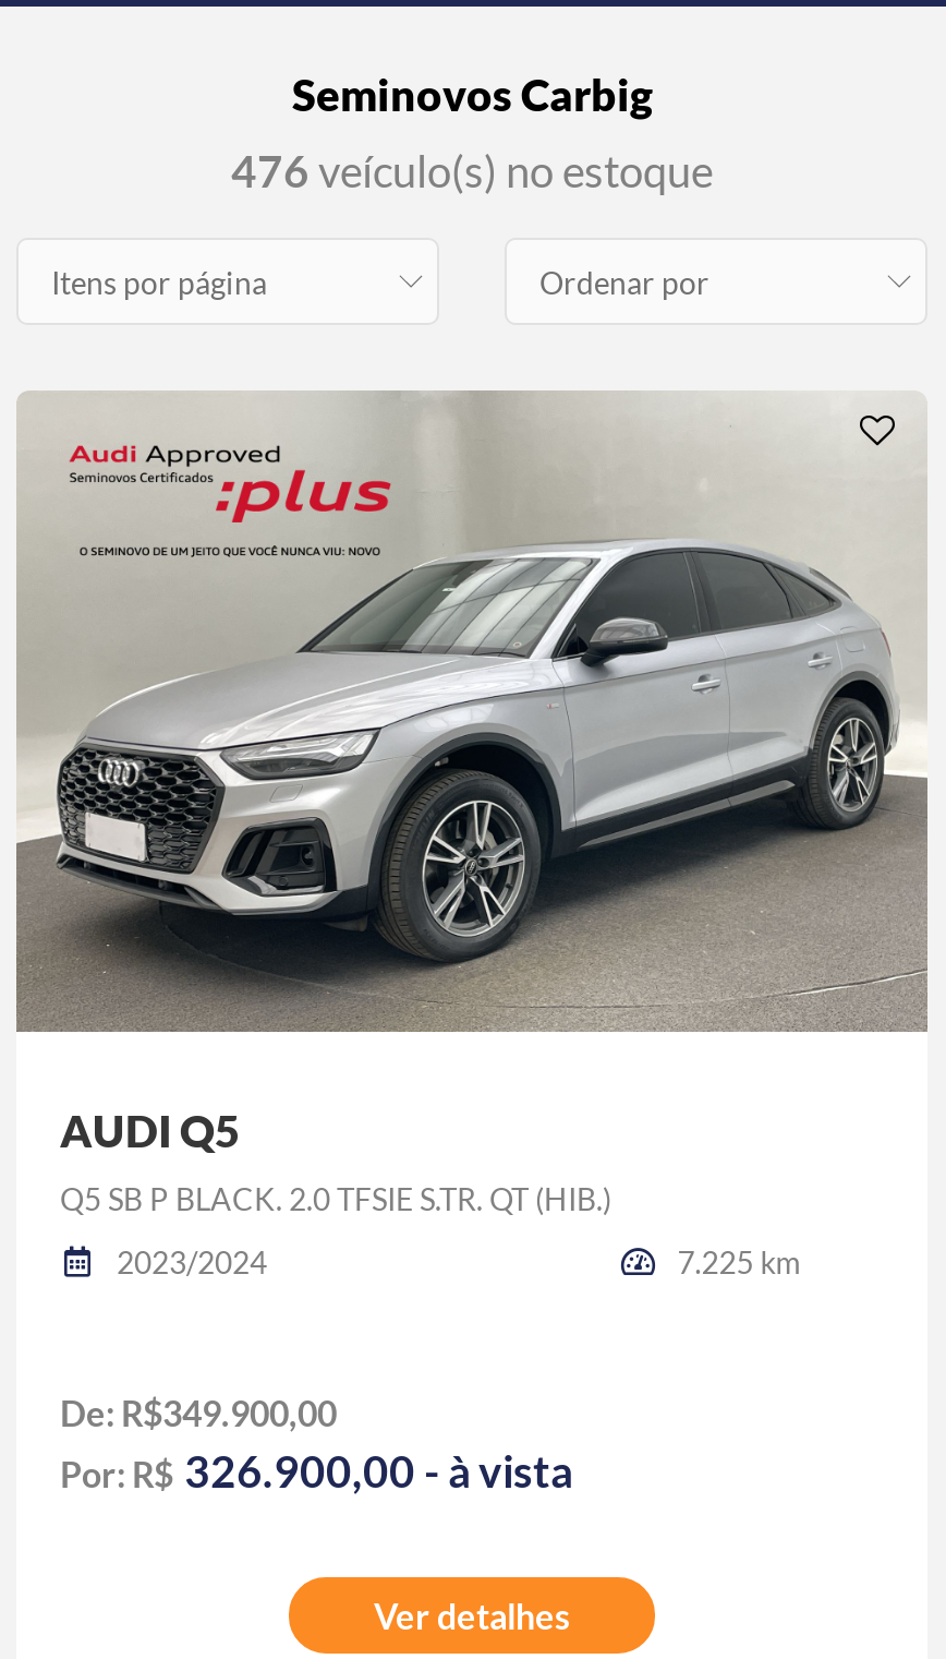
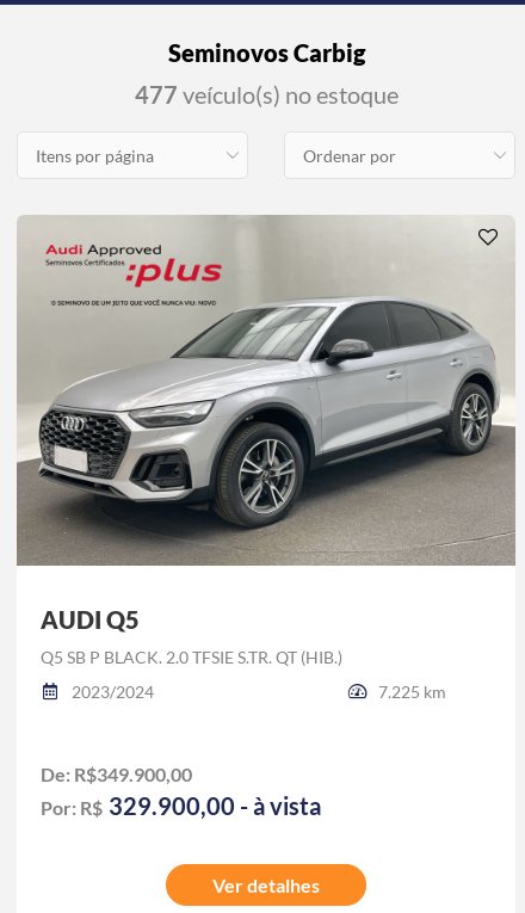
- 476 veículo(s) no estoque
+ 477 veículo(s) no estoque

- Por: R$ 326.900,00 - à vista
+ Por: R$ 329.900,00 - à vista
